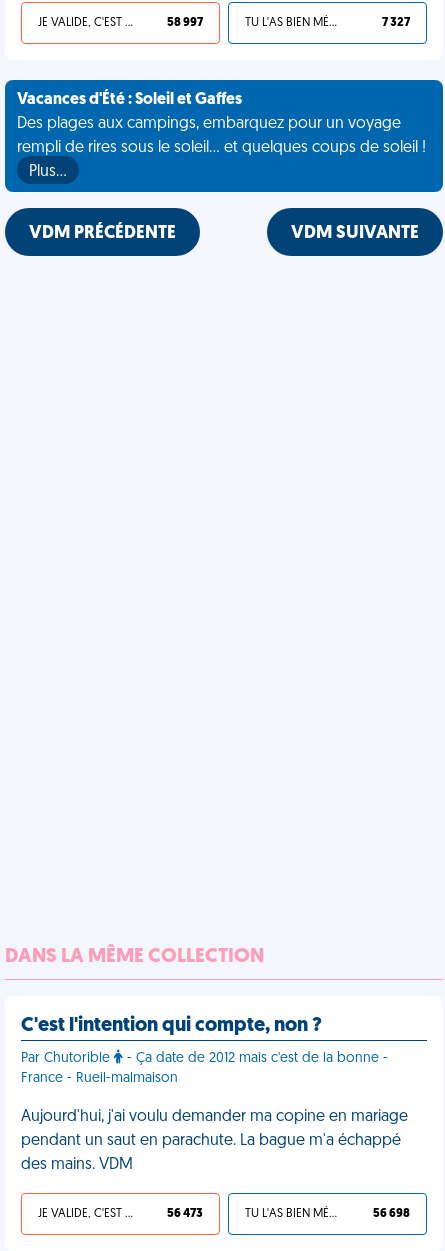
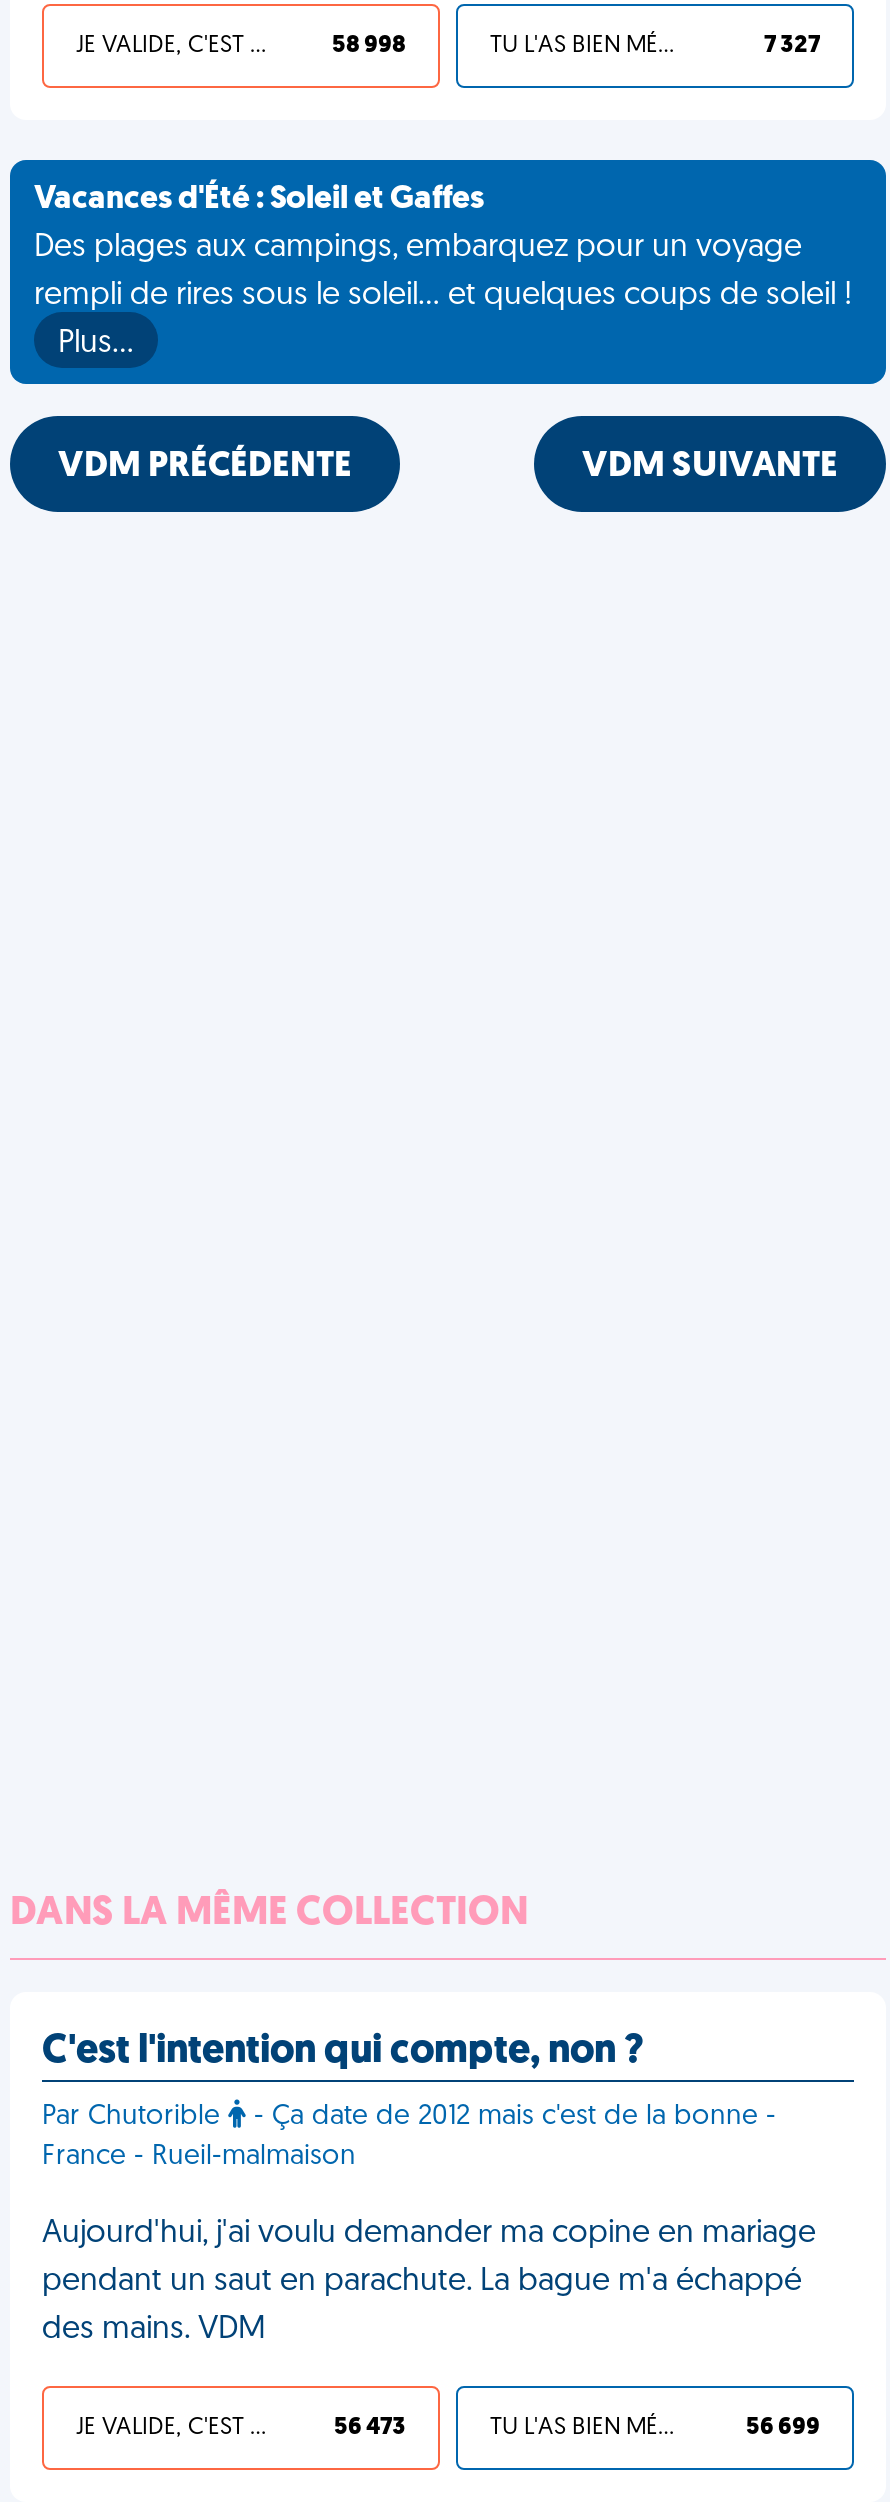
- 58 997
+ 58 998

- 56 698
+ 56 699
